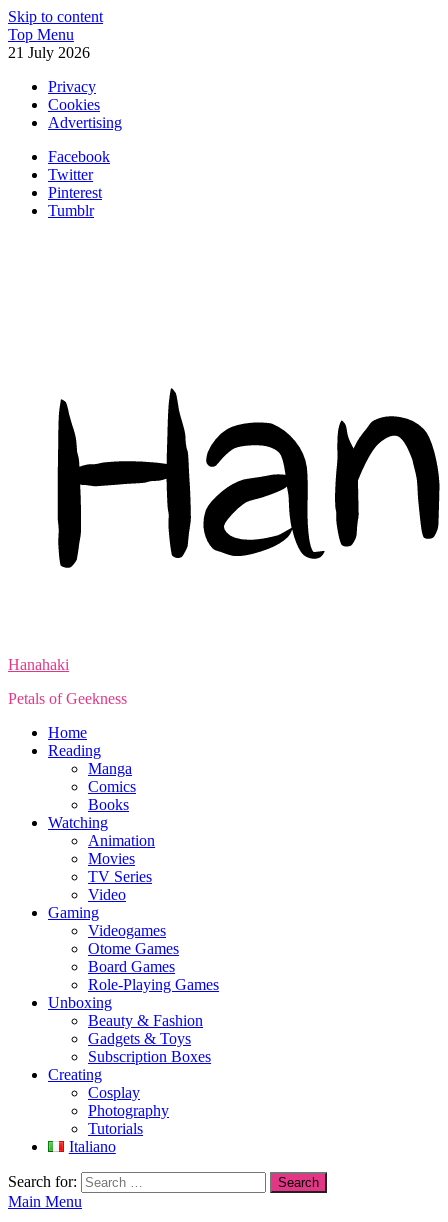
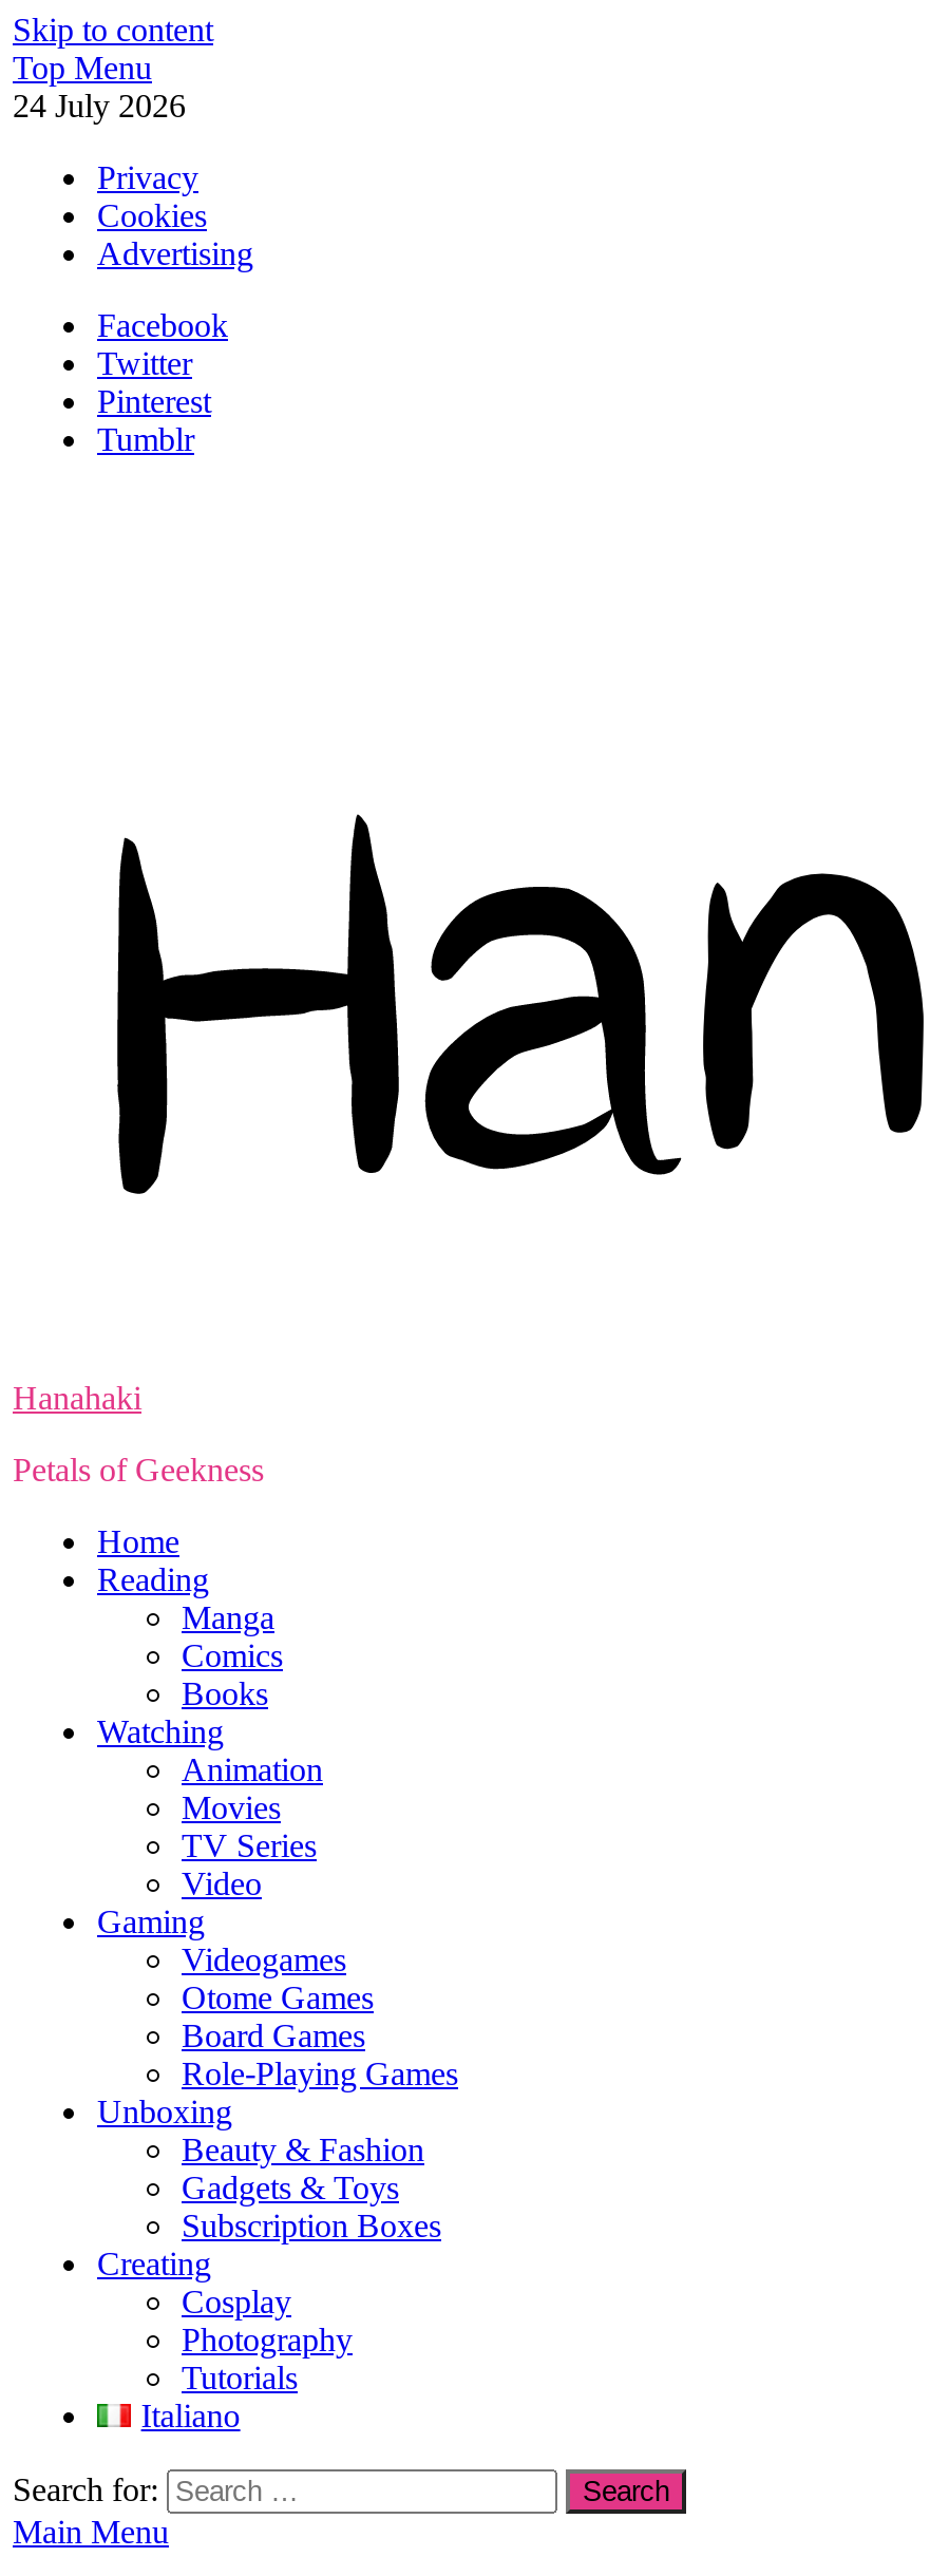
- 21 July 2026
+ 24 July 2026
